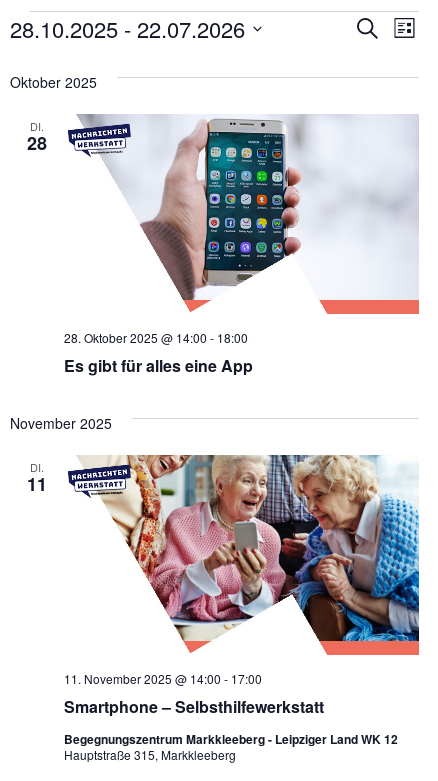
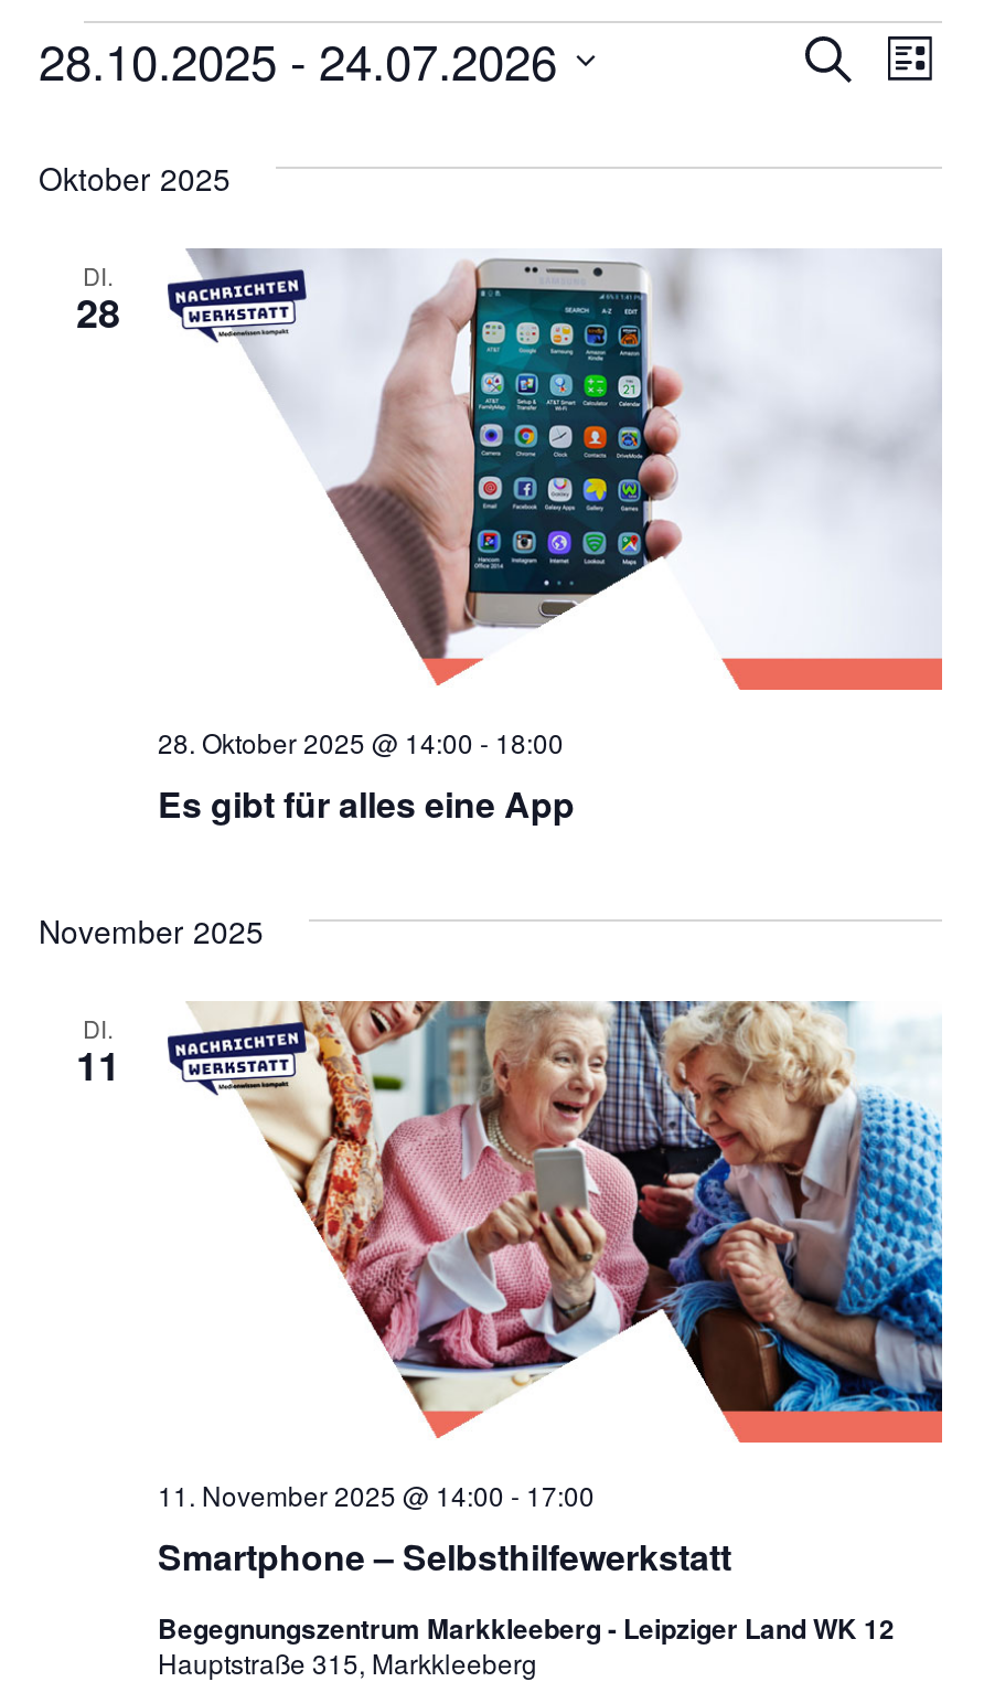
- 28.10.2025 - 22.07.2026
+ 28.10.2025 - 24.07.2026
